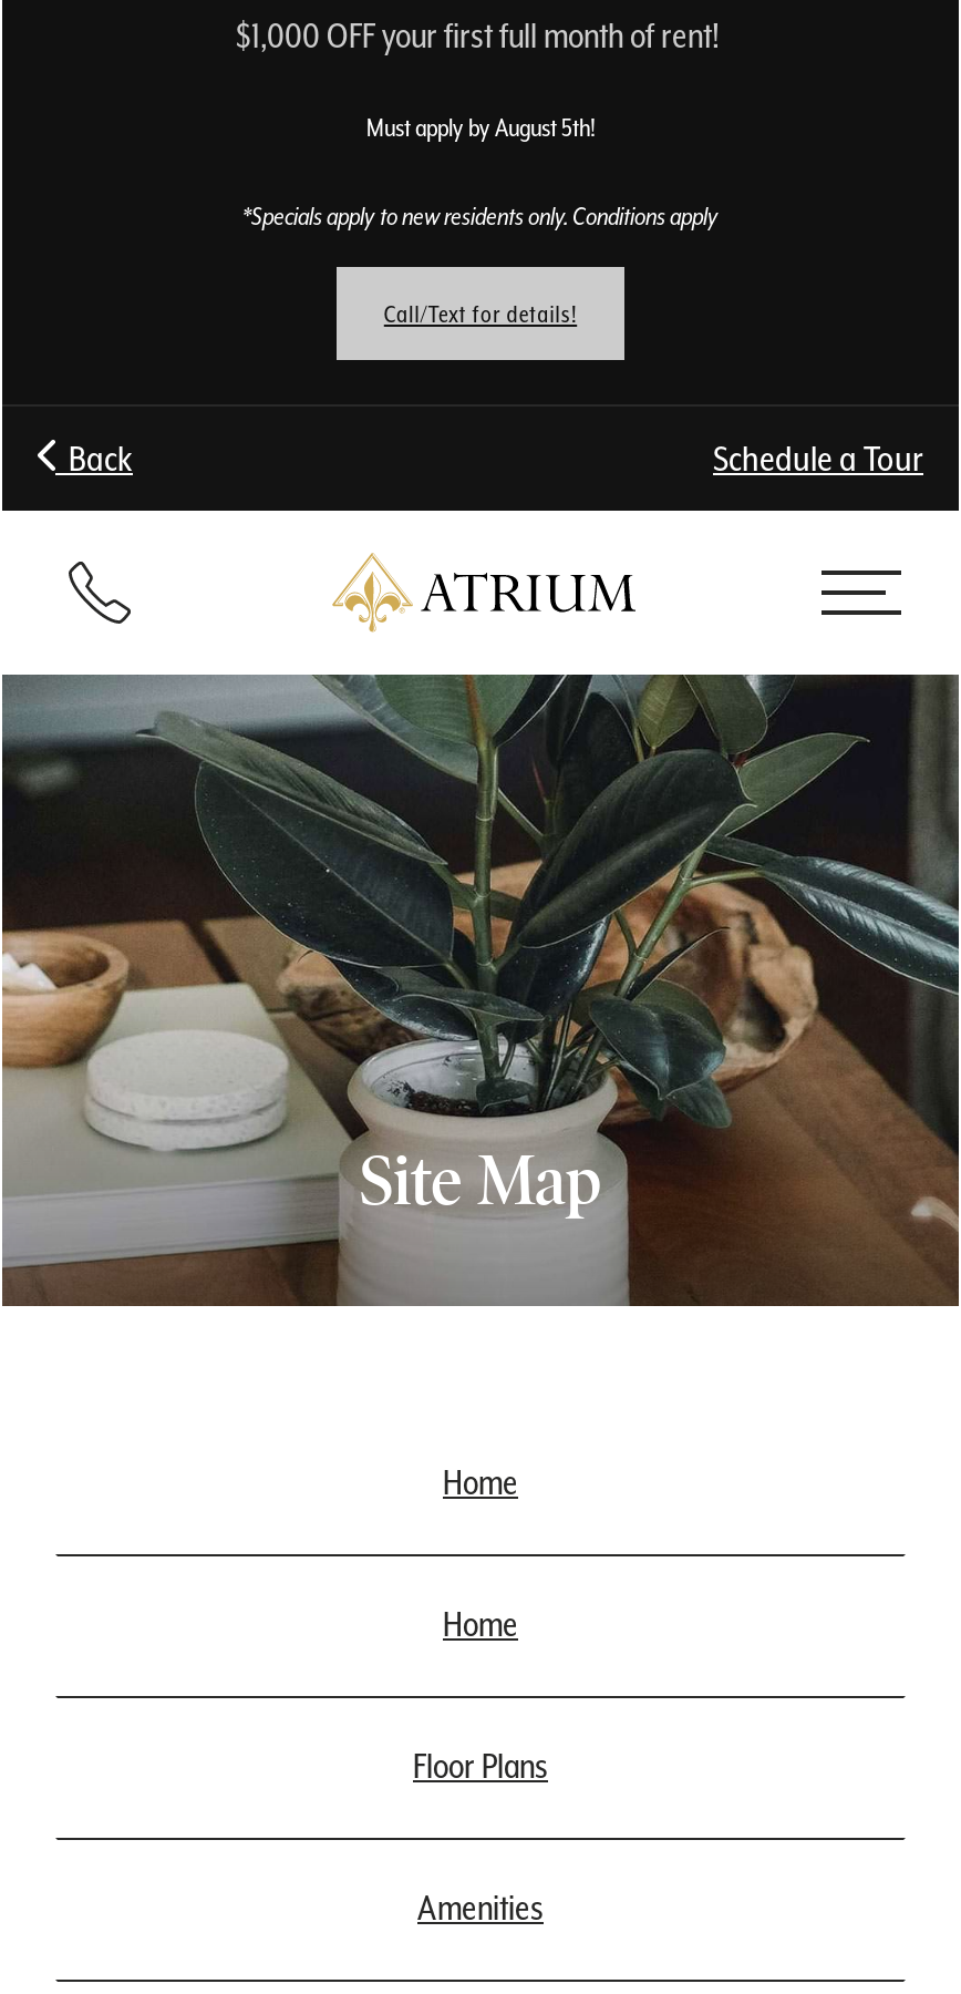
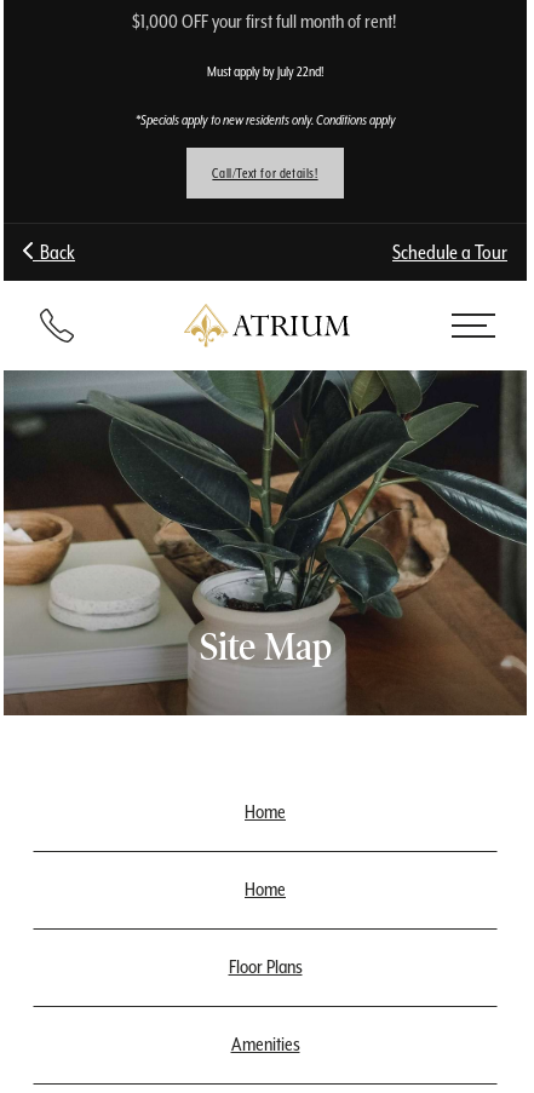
- Must apply by August 5th!
+ Must apply by July 22nd!
